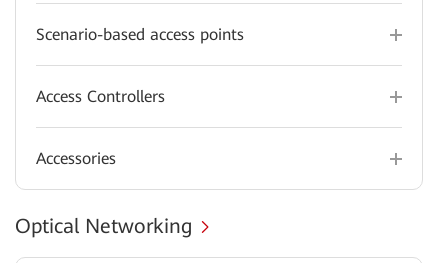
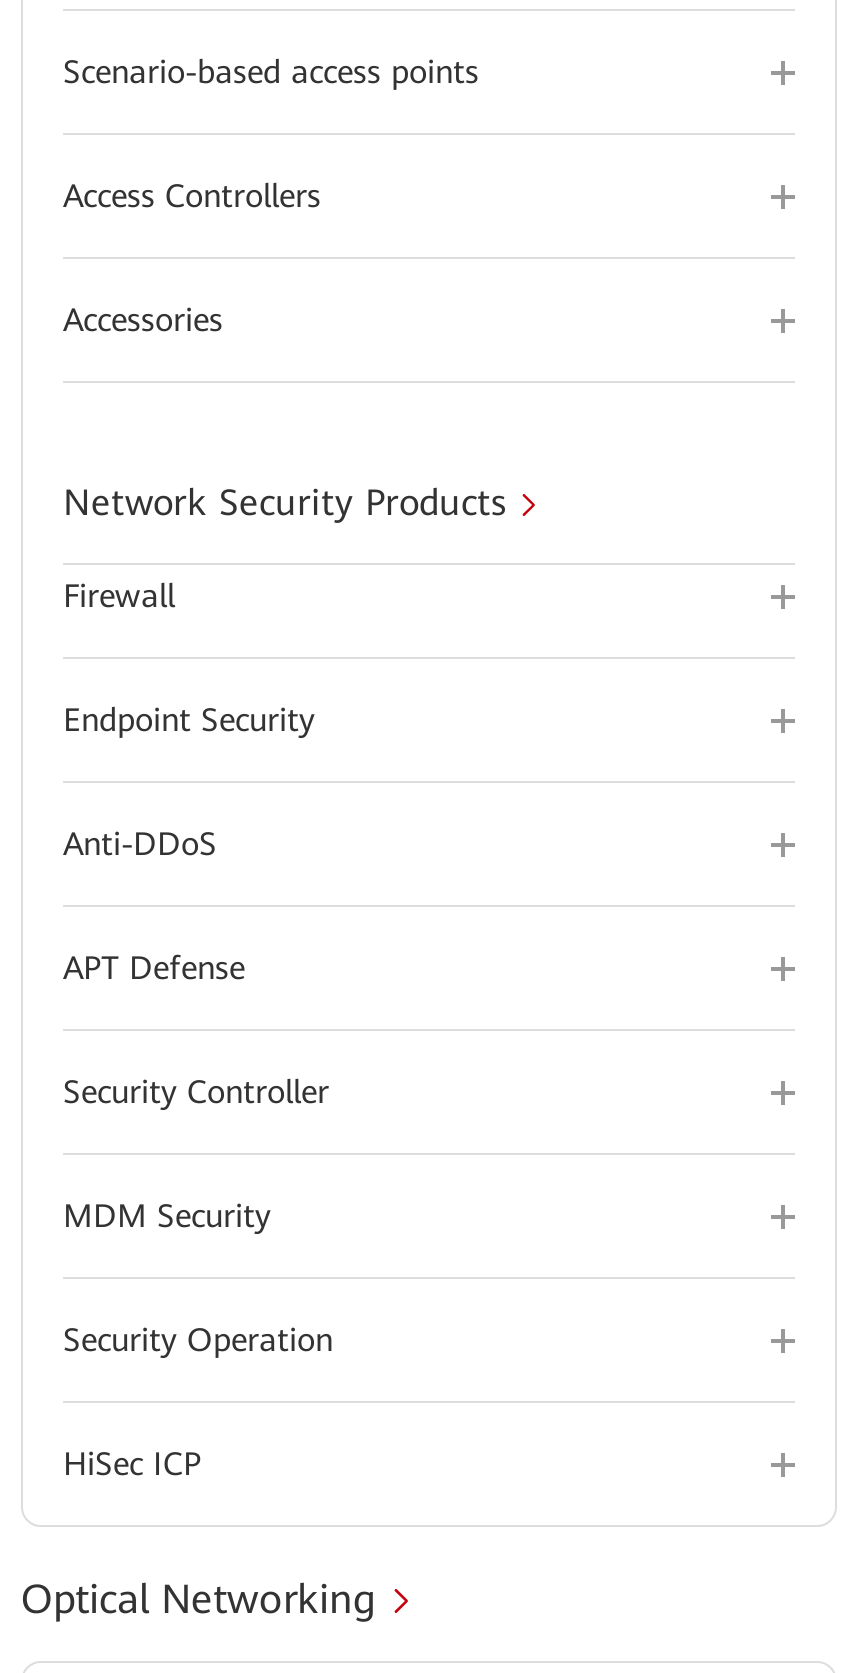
+ Network Security Products
+ Firewall
+ Endpoint Security
+ Anti-DDoS
+ APT Defense
+ Security Controller
+ MDM Security
+ Security Operation
+ HiSec ICP
